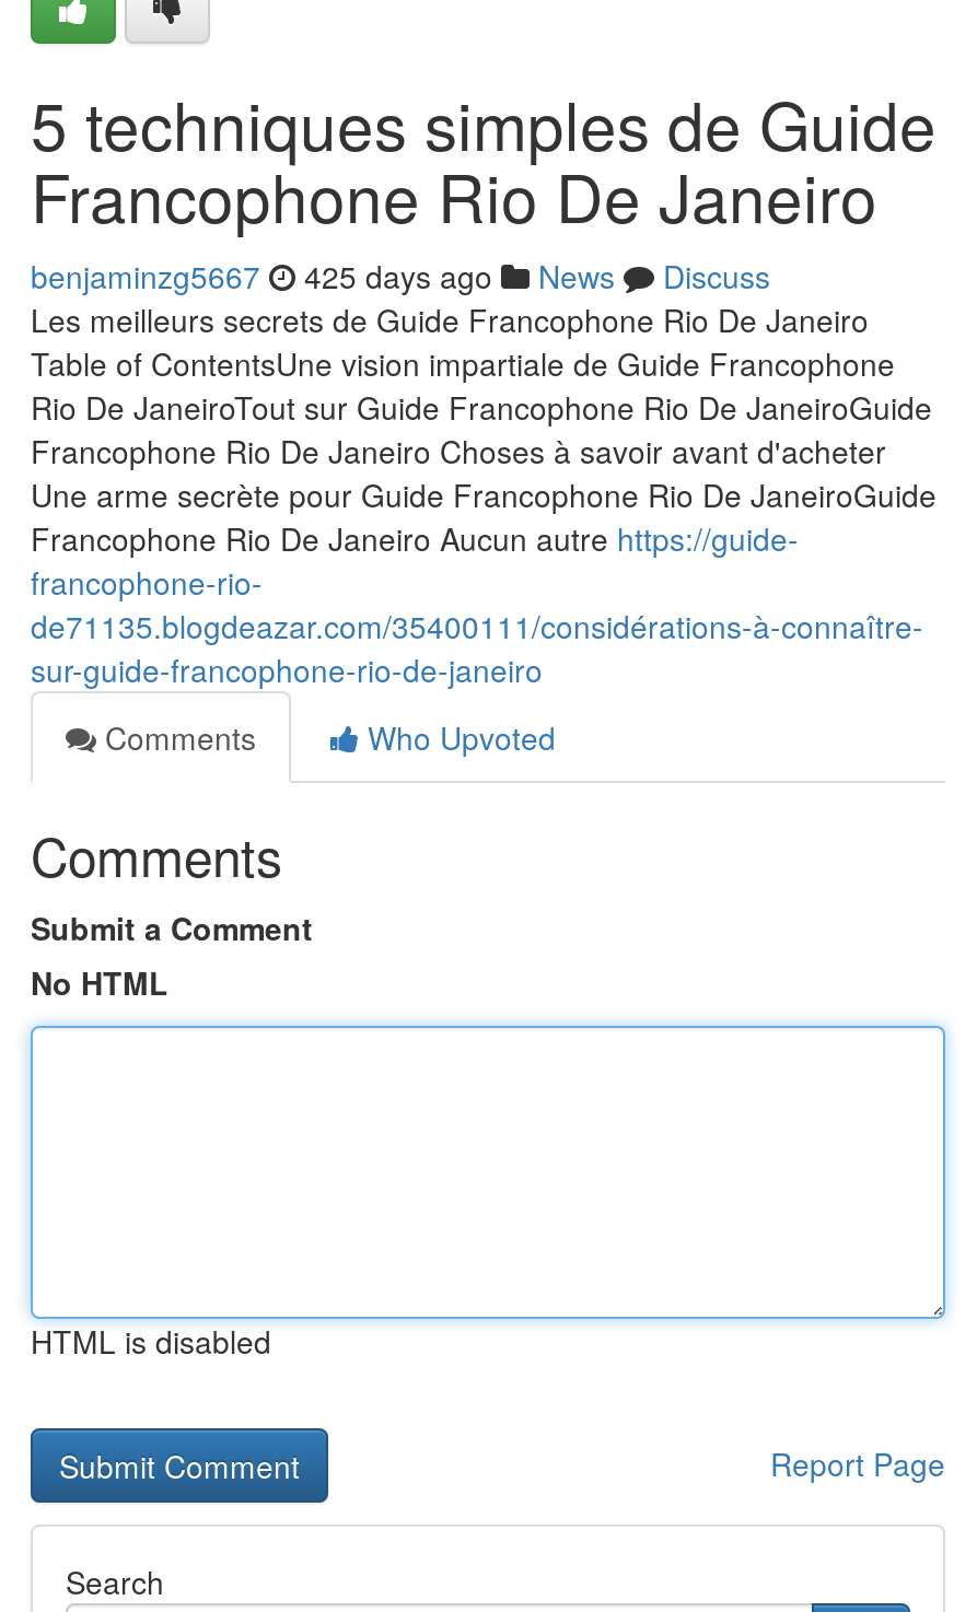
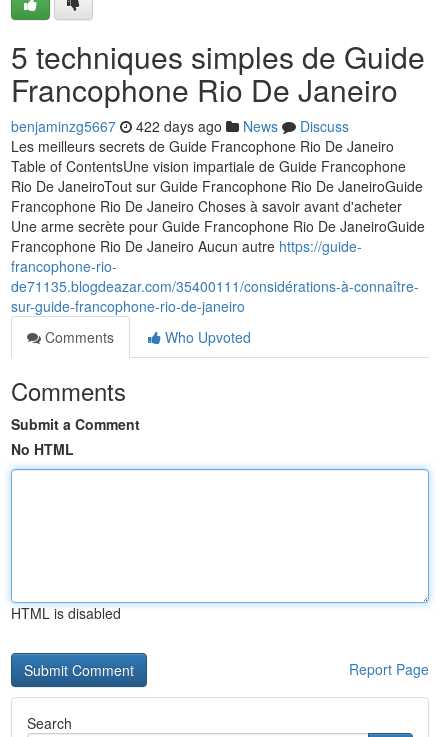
- benjaminzg5667 425 days ago News Discuss
+ benjaminzg5667 422 days ago News Discuss
